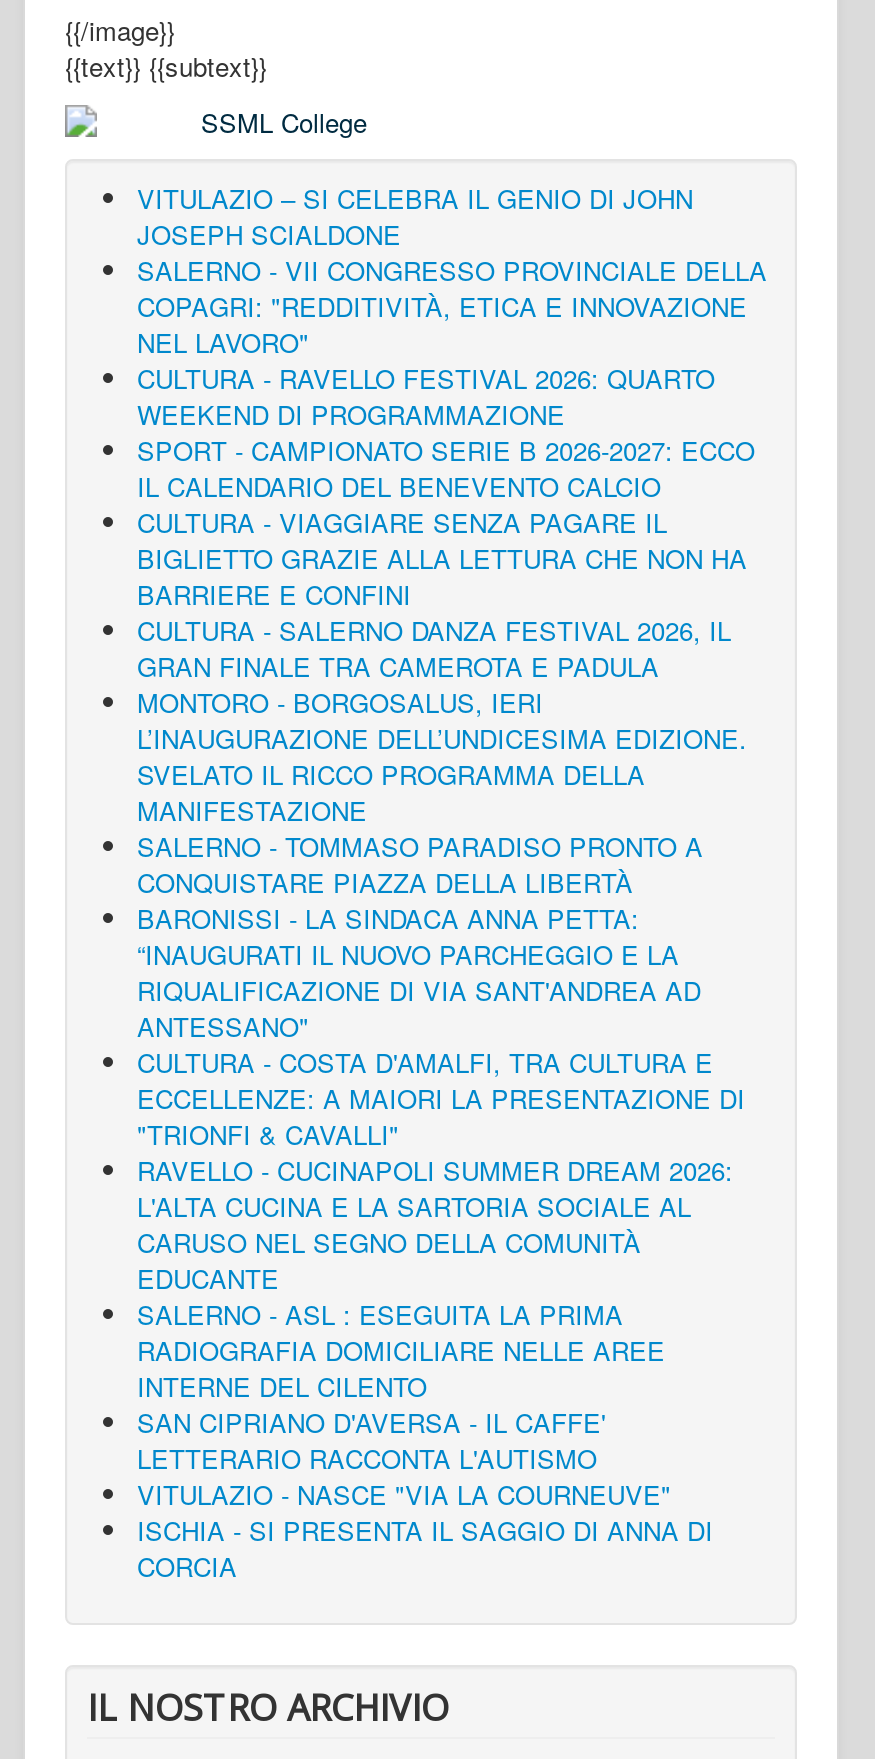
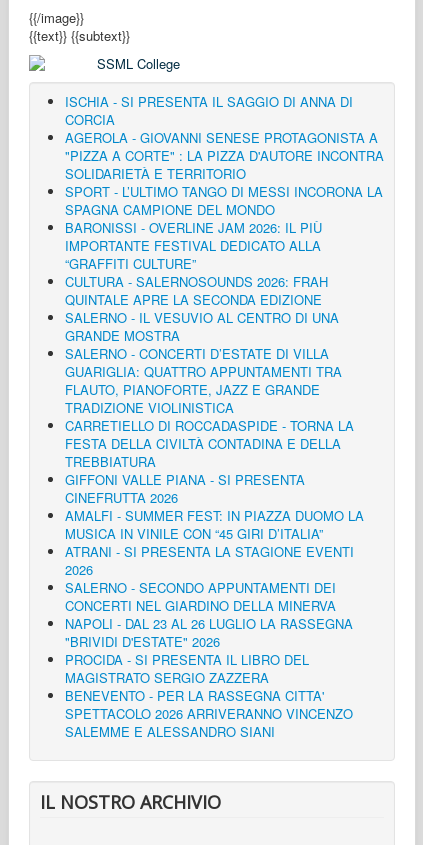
- VITULAZIO – SI CELEBRA IL GENIO DI JOHN
- JOSEPH SCIALDONE
- SALERNO - VII CONGRESSO PROVINCIALE DELLA
- COPAGRI: "REDDITIVITÀ, ETICA E INNOVAZIONE
- NEL LAVORO"
- CULTURA - RAVELLO FESTIVAL 2026: QUARTO
- WEEKEND DI PROGRAMMAZIONE
- SPORT - CAMPIONATO SERIE B 2026-2027: ECCO
- IL CALENDARIO DEL BENEVENTO CALCIO
- CULTURA - VIAGGIARE SENZA PAGARE IL
- BIGLIETTO GRAZIE ALLA LETTURA CHE NON HA
- BARRIERE E CONFINI
- CULTURA - SALERNO DANZA FESTIVAL 2026, IL
- GRAN FINALE TRA CAMEROTA E PADULA
- MONTORO - BORGOSALUS, IERI
- L’INAUGURAZIONE DELL’UNDICESIMA EDIZIONE.
- SVELATO IL RICCO PROGRAMMA DELLA
- MANIFESTAZIONE
- SALERNO - TOMMASO PARADISO PRONTO A
- CONQUISTARE PIAZZA DELLA LIBERTÀ
- BARONISSI - LA SINDACA ANNA PETTA:
- “INAUGURATI IL NUOVO PARCHEGGIO E LA
- RIQUALIFICAZIONE DI VIA SANT'ANDREA AD
- ANTESSANO"
- CULTURA - COSTA D'AMALFI, TRA CULTURA E
- ECCELLENZE: A MAIORI LA PRESENTAZIONE DI
- "TRIONFI & CAVALLI"
- RAVELLO - CUCINAPOLI SUMMER DREAM 2026:
- L'ALTA CUCINA E LA SARTORIA SOCIALE AL
- CARUSO NEL SEGNO DELLA COMUNITÀ
- EDUCANTE
- SALERNO - ASL : ESEGUITA LA PRIMA
- RADIOGRAFIA DOMICILIARE NELLE AREE
- INTERNE DEL CILENTO
- SAN CIPRIANO D'AVERSA - IL CAFFE'
- LETTERARIO RACCONTA L'AUTISMO
- VITULAZIO - NASCE "VIA LA COURNEUVE"

moved up: ISCHIA - SI PRESENTA IL SAGGIO DI ANNA DI | CORCIA

+ AGEROLA - GIOVANNI SENESE PROTAGONISTA A
+ "PIZZA A CORTE" : LA PIZZA D'AUTORE INCONTRA
+ SOLIDARIETÀ E TERRITORIO
+ SPORT - L’ULTIMO TANGO DI MESSI INCORONA LA
+ SPAGNA CAMPIONE DEL MONDO
+ BARONISSI - OVERLINE JAM 2026: IL PIÙ
+ IMPORTANTE FESTIVAL DEDICATO ALLA
+ “GRAFFITI CULTURE”
+ CULTURA - SALERNOSOUNDS 2026: FRAH
+ QUINTALE APRE LA SECONDA EDIZIONE
+ SALERNO - IL VESUVIO AL CENTRO DI UNA
+ GRANDE MOSTRA
+ SALERNO - CONCERTI D’ESTATE DI VILLA
+ GUARIGLIA: QUATTRO APPUNTAMENTI TRA
+ FLAUTO, PIANOFORTE, JAZZ E GRANDE
+ TRADIZIONE VIOLINISTICA
+ CARRETIELLO DI ROCCADASPIDE - TORNA LA
+ FESTA DELLA CIVILTÀ CONTADINA E DELLA
+ TREBBIATURA
+ GIFFONI VALLE PIANA - SI PRESENTA
+ CINEFRUTTA 2026
+ AMALFI - SUMMER FEST: IN PIAZZA DUOMO LA
+ MUSICA IN VINILE CON “45 GIRI D’ITALIA”
+ ATRANI - SI PRESENTA LA STAGIONE EVENTI
+ 2026
+ SALERNO - SECONDO APPUNTAMENTI DEI
+ CONCERTI NEL GIARDINO DELLA MINERVA
+ NAPOLI - DAL 23 AL 26 LUGLIO LA RASSEGNA
+ "BRIVIDI D'ESTATE" 2026
+ PROCIDA - SI PRESENTA IL LIBRO DEL
+ MAGISTRATO SERGIO ZAZZERA
+ BENEVENTO - PER LA RASSEGNA CITTA'
+ SPETTACOLO 2026 ARRIVERANNO VINCENZO
+ SALEMME E ALESSANDRO SIANI
